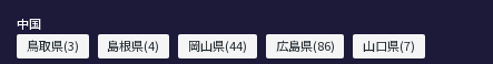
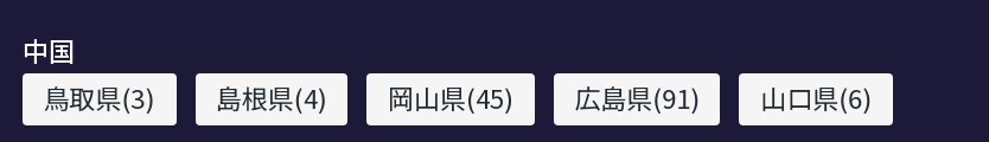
- 岡山県(44)
+ 岡山県(45)

- 広島県(86)
+ 広島県(91)

- 山口県(7)
+ 山口県(6)
